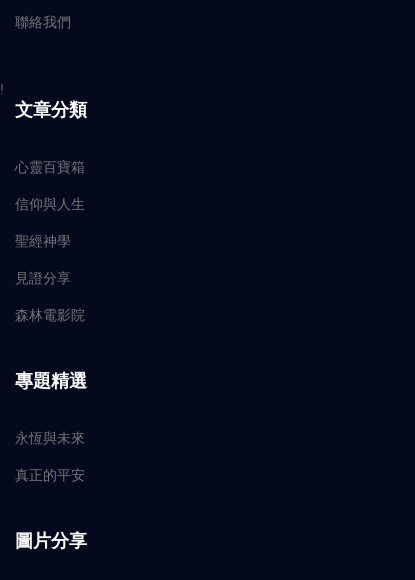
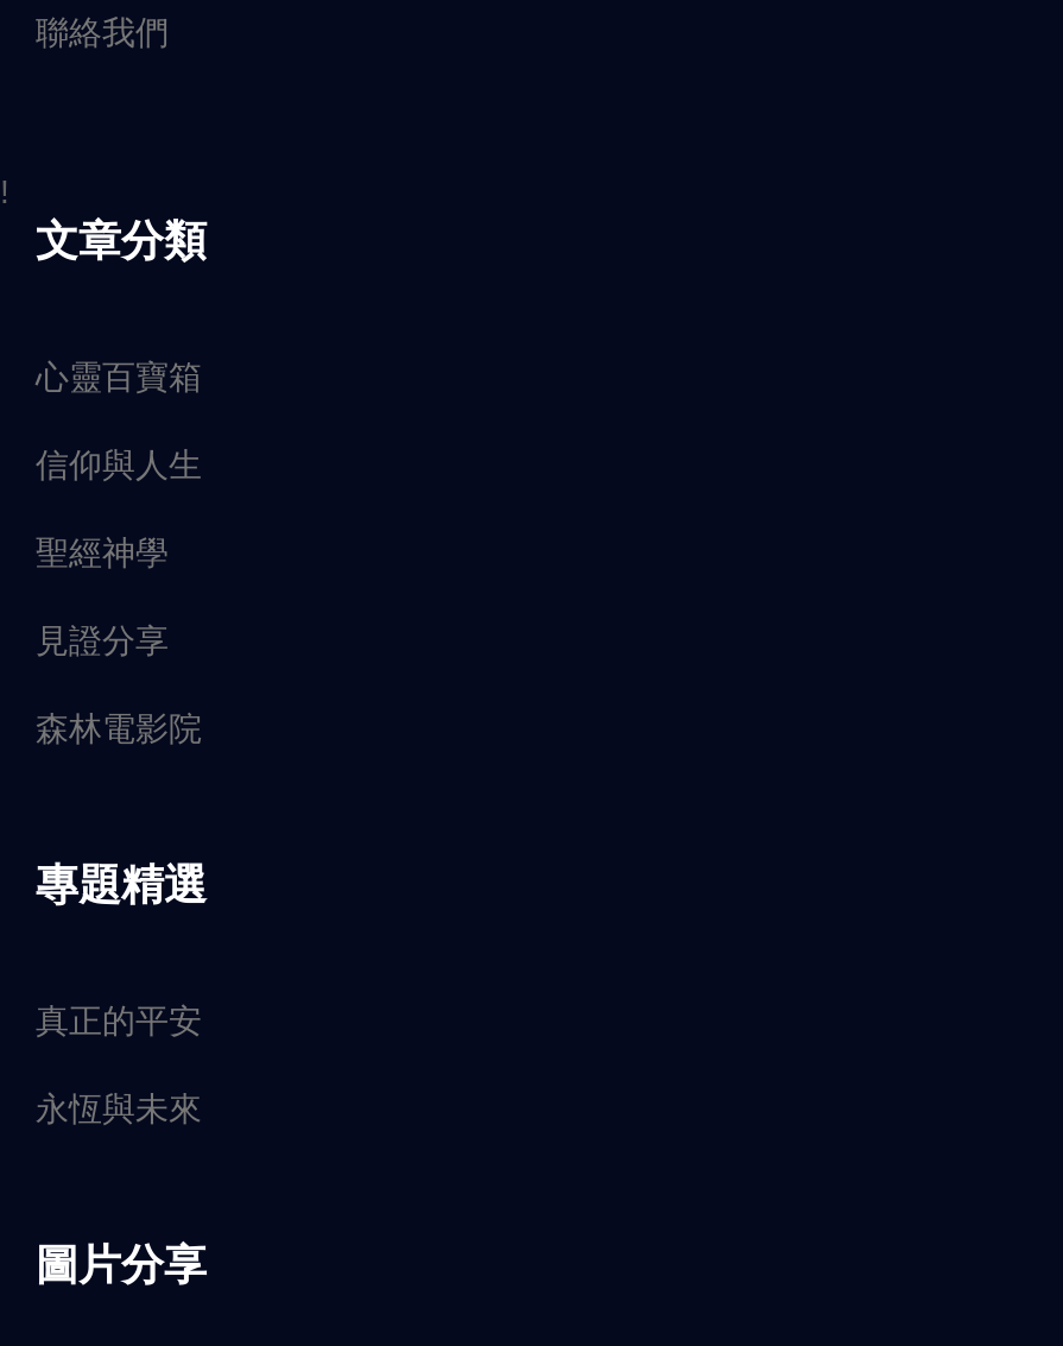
moved down: 永恆與未來

moved up: 真正的平安
